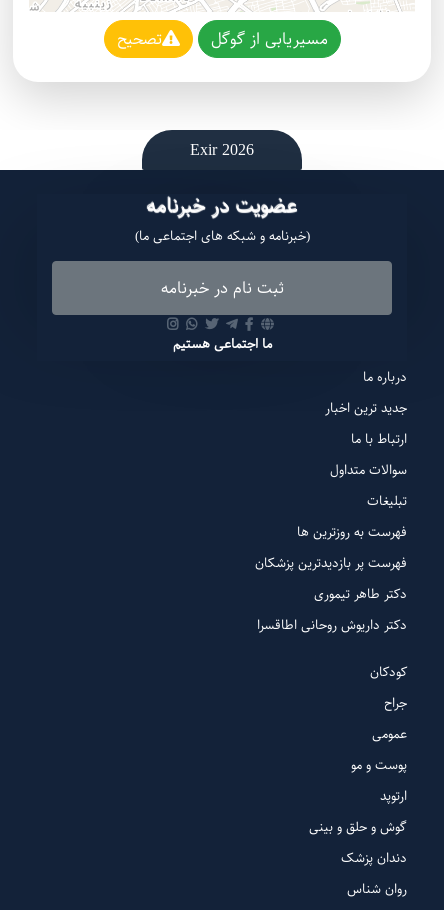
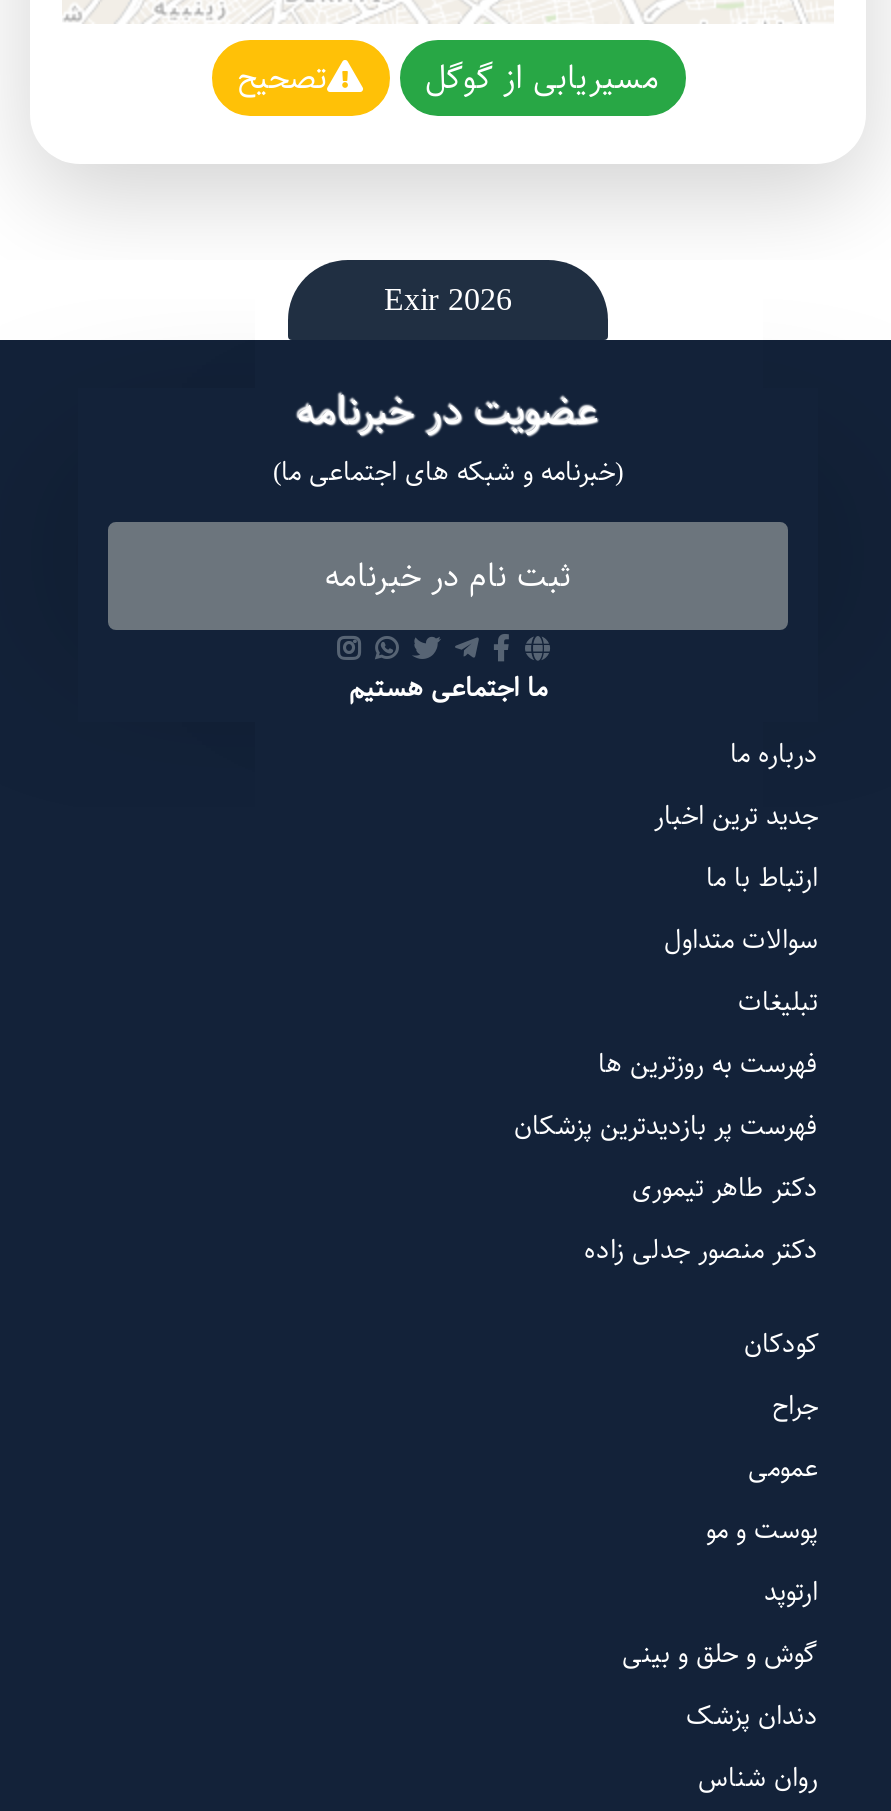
- دکتر داریوش روحانی اطاقسرا
+ دکتر منصور جدلی زاده
